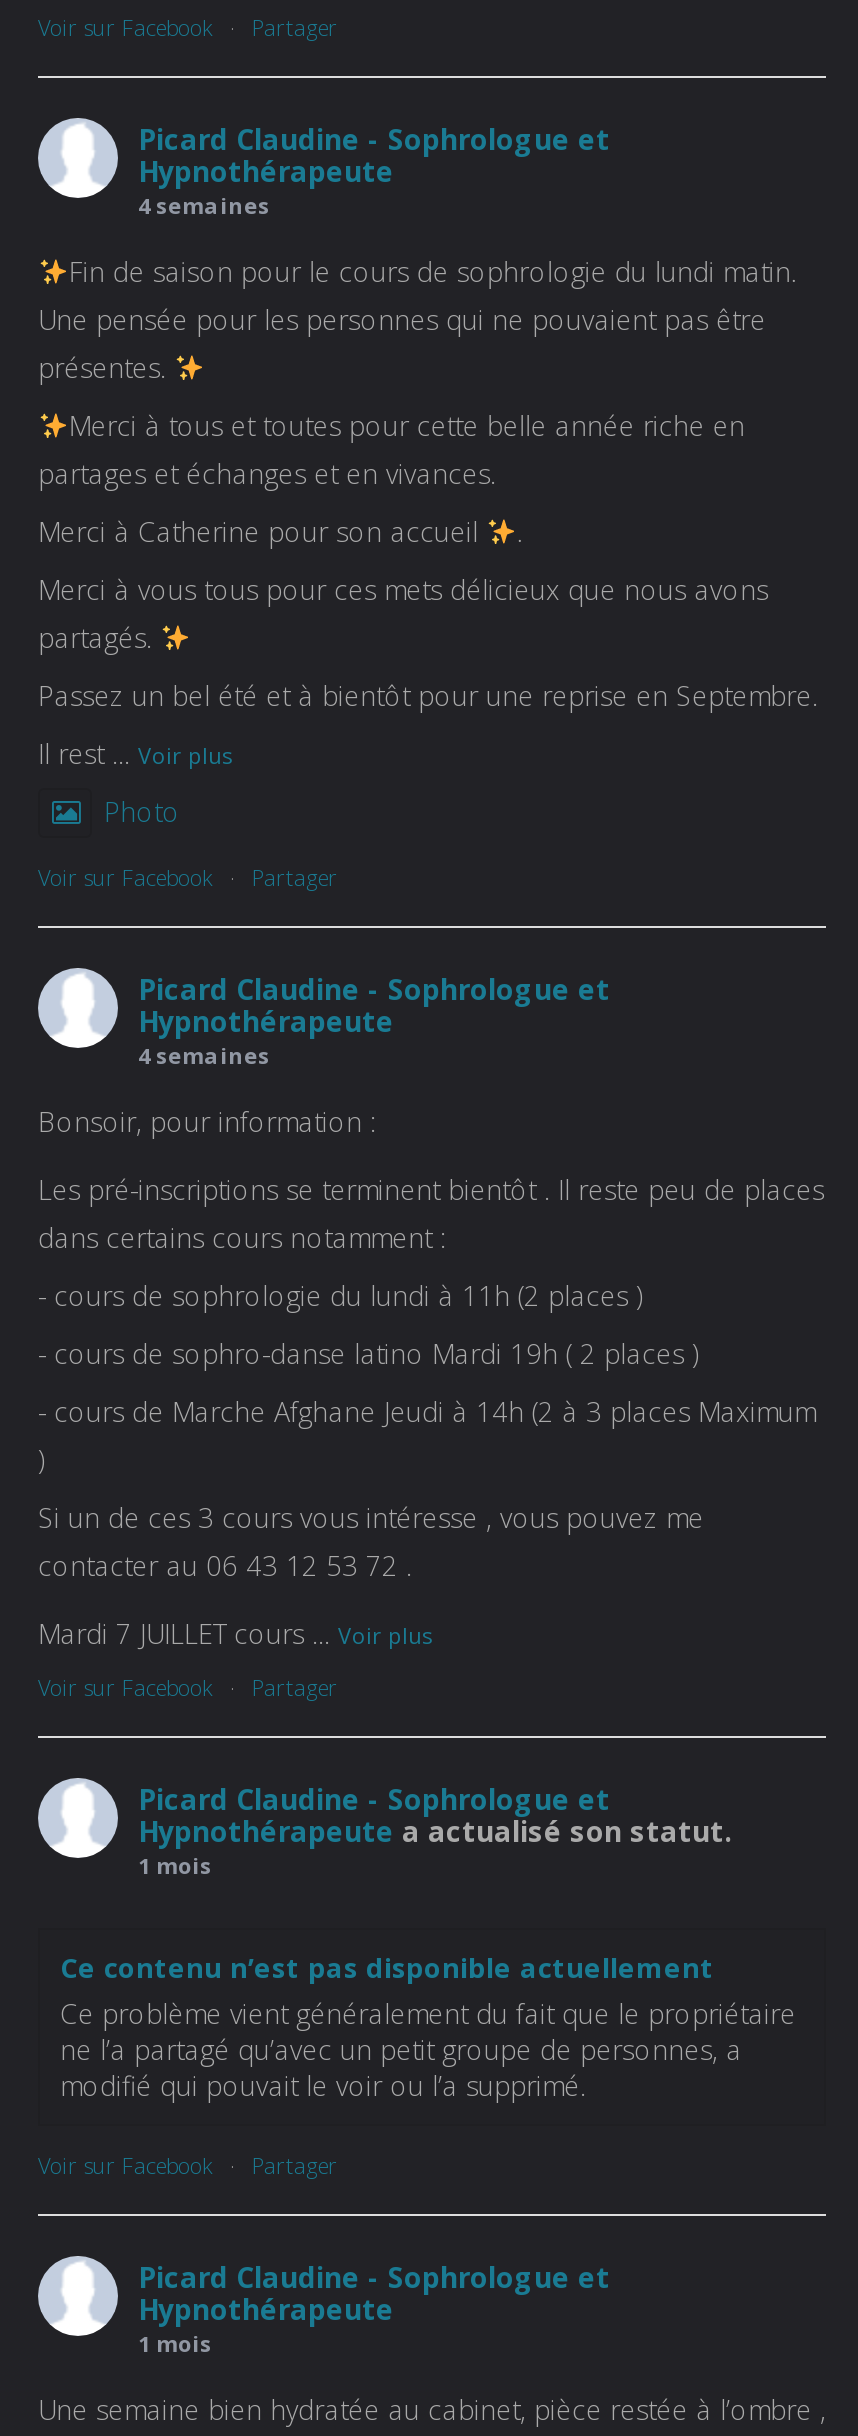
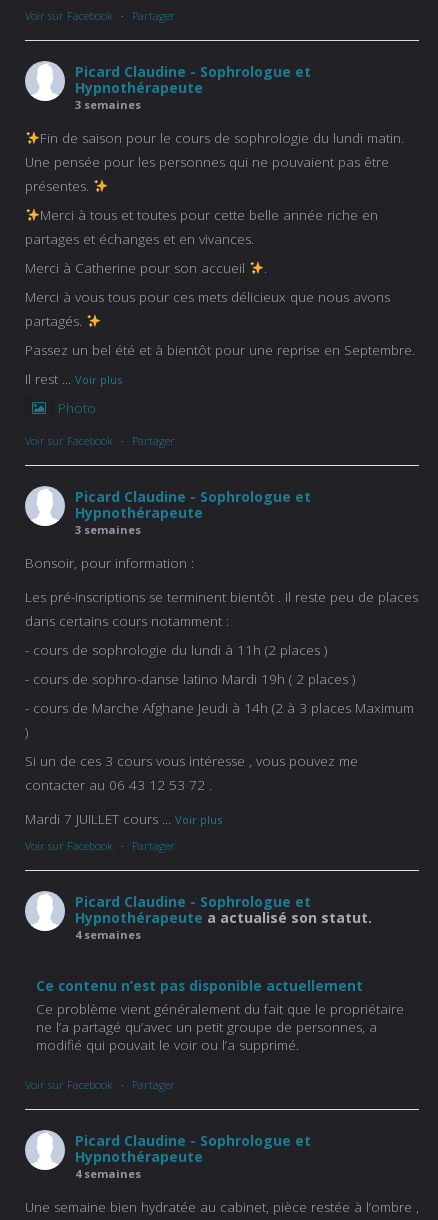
- 4 semaines
+ 3 semaines

- 4 semaines
+ 3 semaines

- 1 mois
+ 4 semaines

- 1 mois
+ 4 semaines
